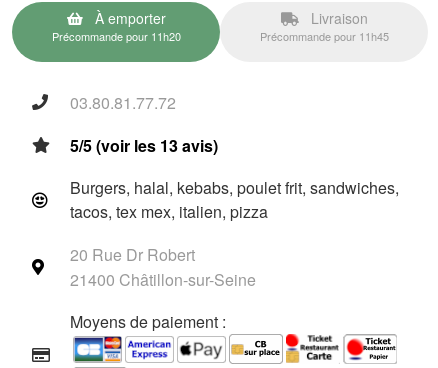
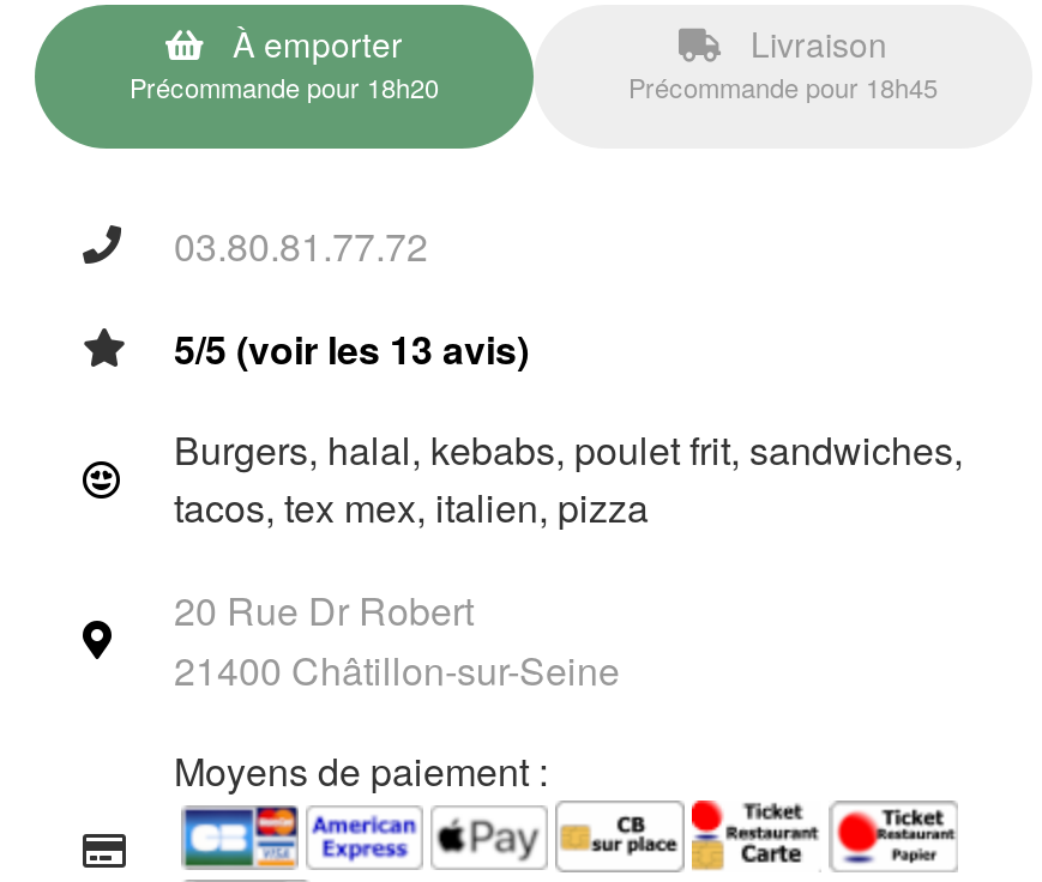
- Précommande pour 11h20
+ Précommande pour 18h20

- Précommande pour 11h45
+ Précommande pour 18h45
